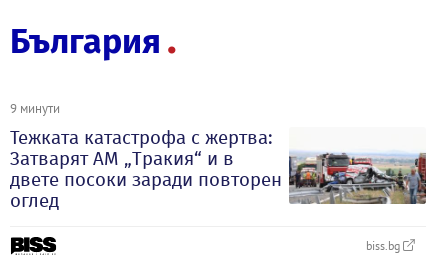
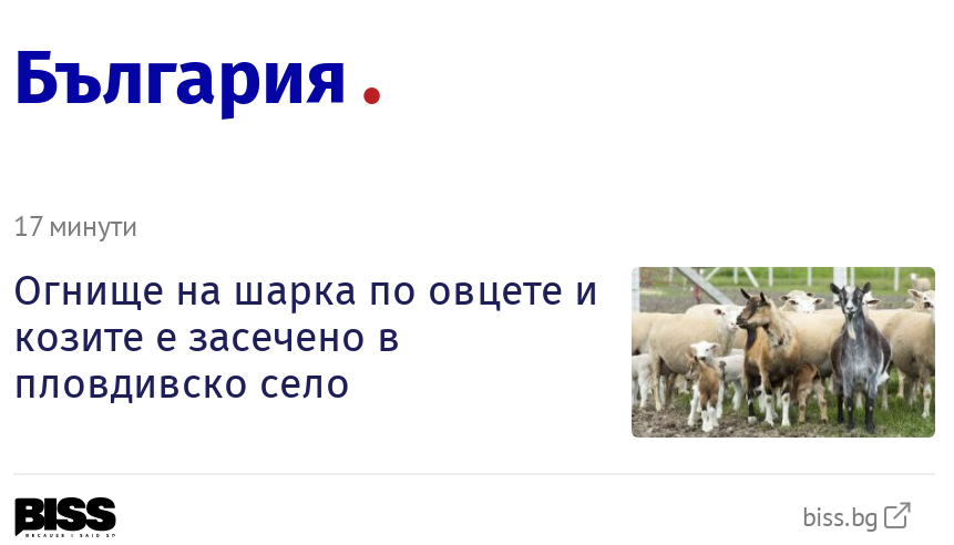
- [image]
- 9 минути
- Тежката катастрофа с жертва:
- Затварят АМ „Тракия“ и в
- двете посоки заради повторен
- оглед
+ [image]
+ 17 минути
+ Огнище на шарка по овцете и
+ козите е засечено в
+ пловдивско село
